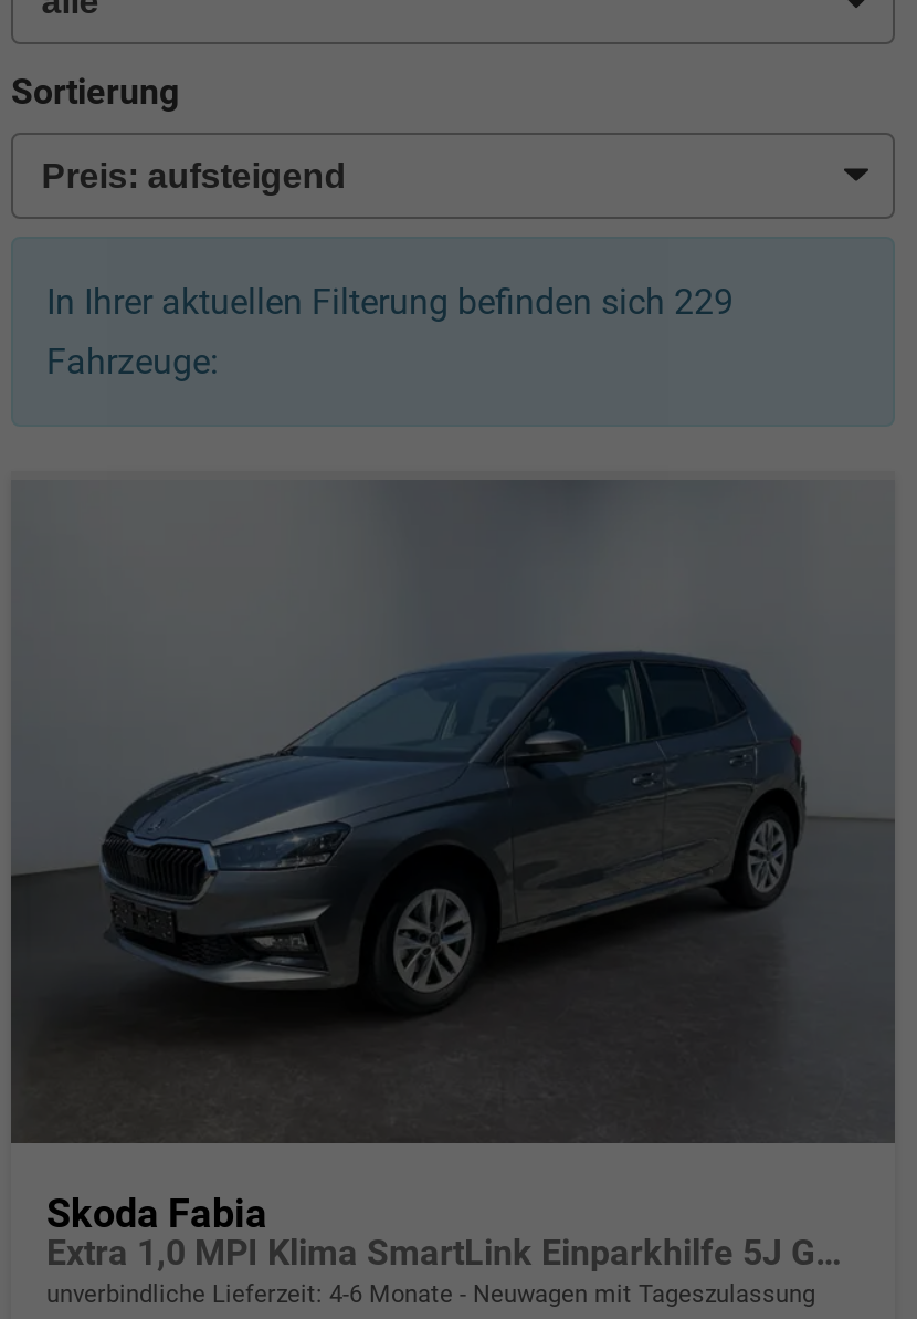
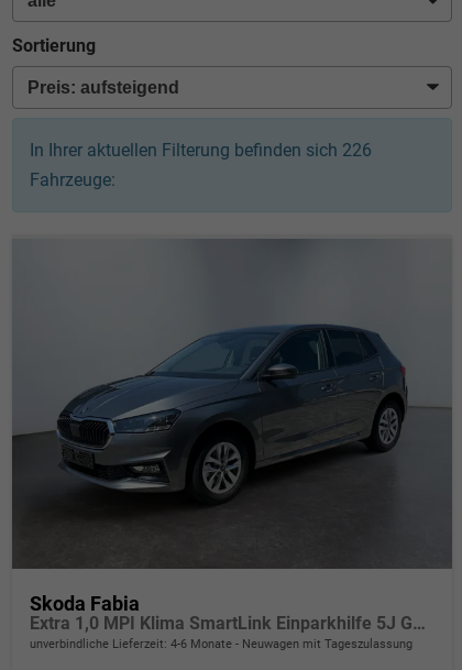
- In Ihrer aktuellen Filterung befinden sich 229
+ In Ihrer aktuellen Filterung befinden sich 226
